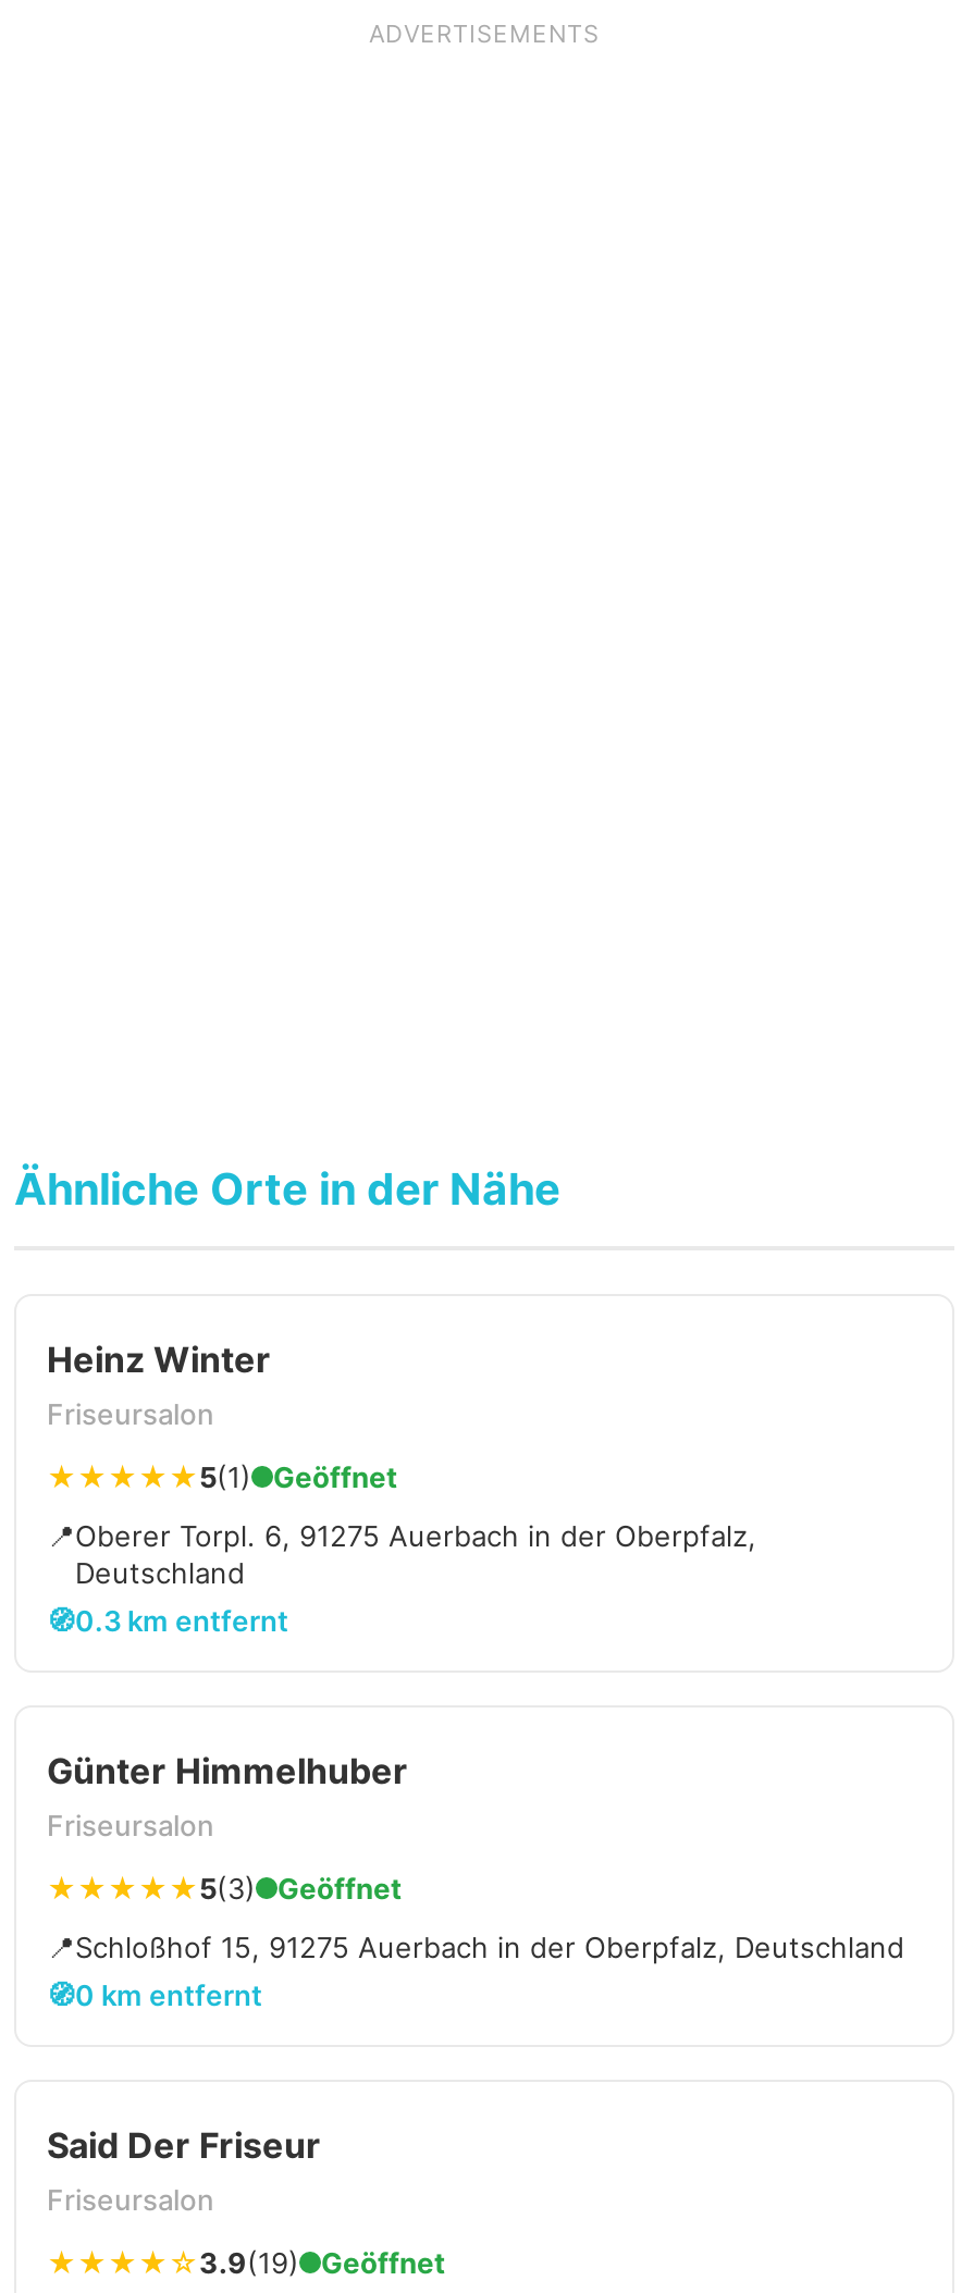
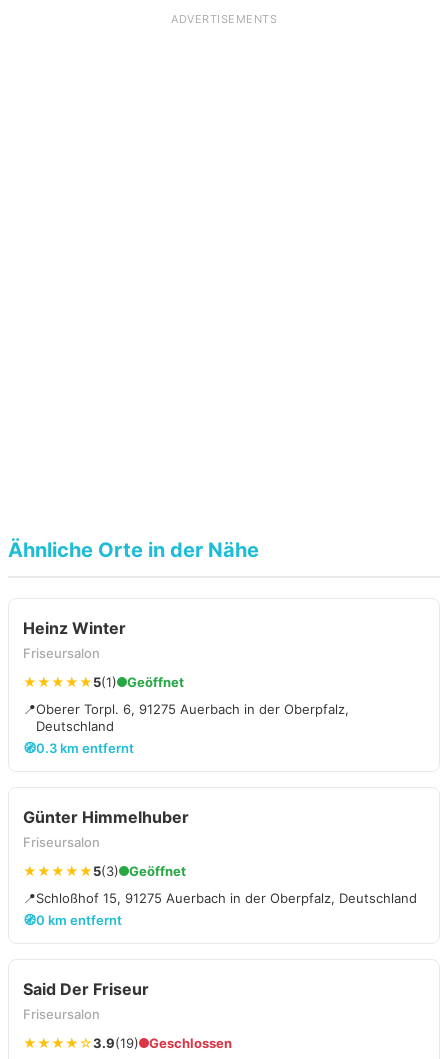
- Geöffnet
+ Geschlossen
